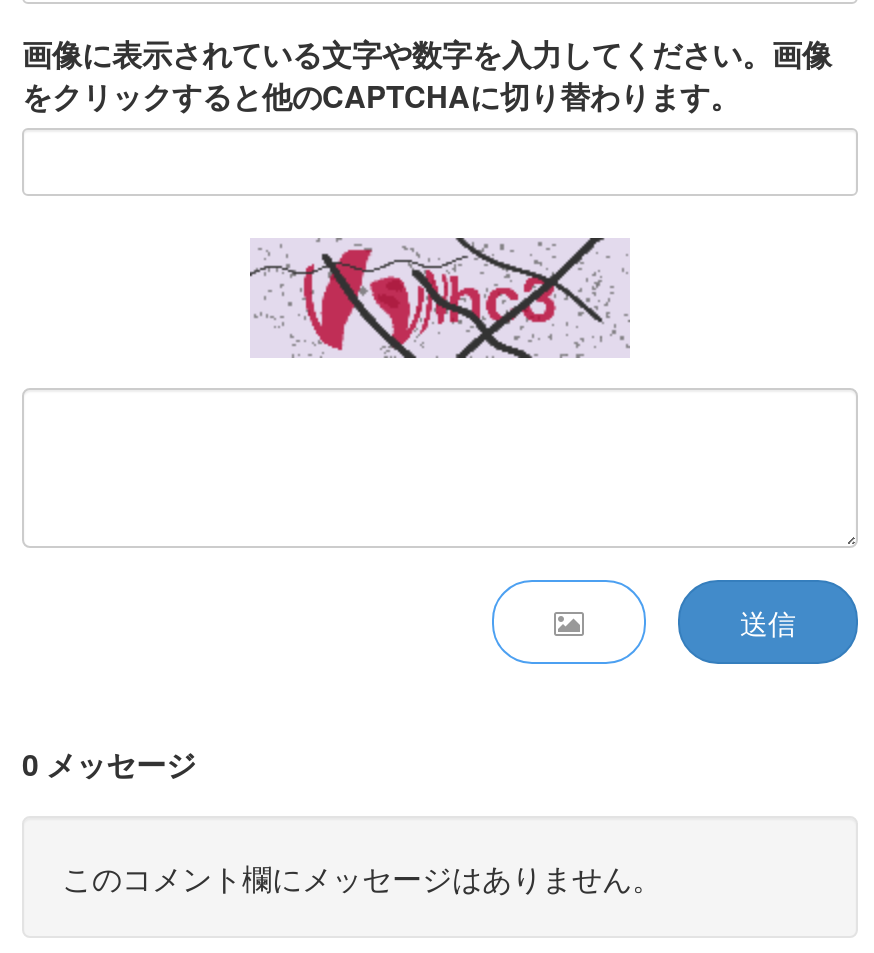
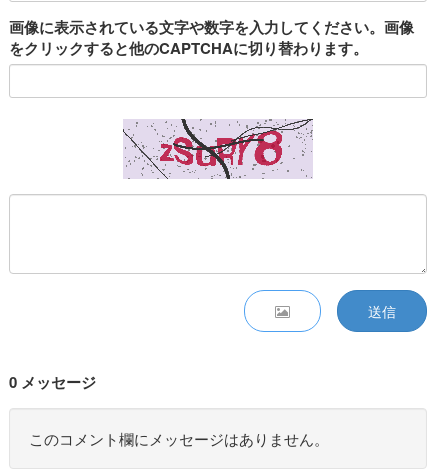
- [image]
+ [image]
